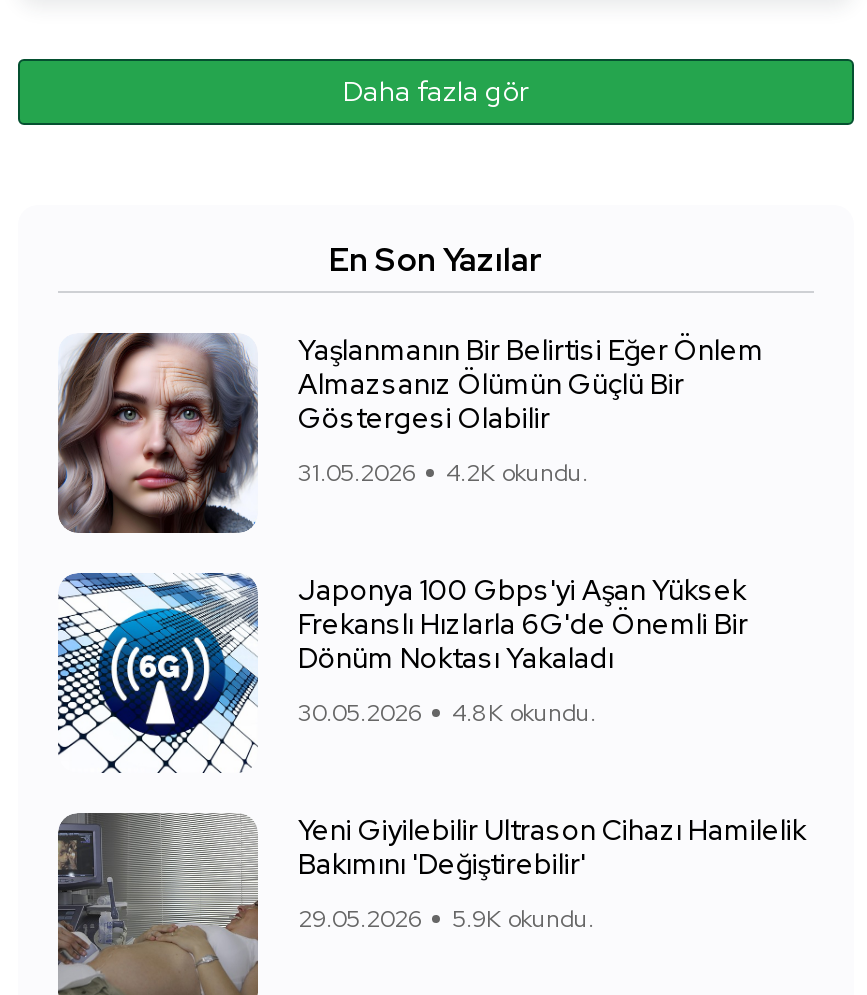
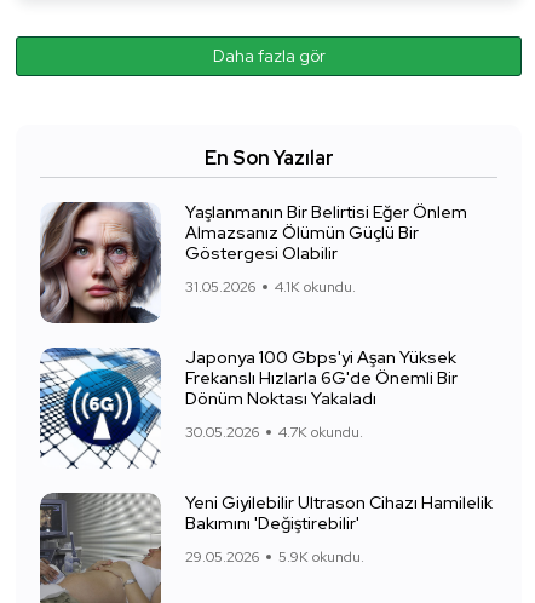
- 31.05.2026 4.2K okundu.
+ 31.05.2026 4.1K okundu.

- 30.05.2026 4.8K okundu.
+ 30.05.2026 4.7K okundu.
